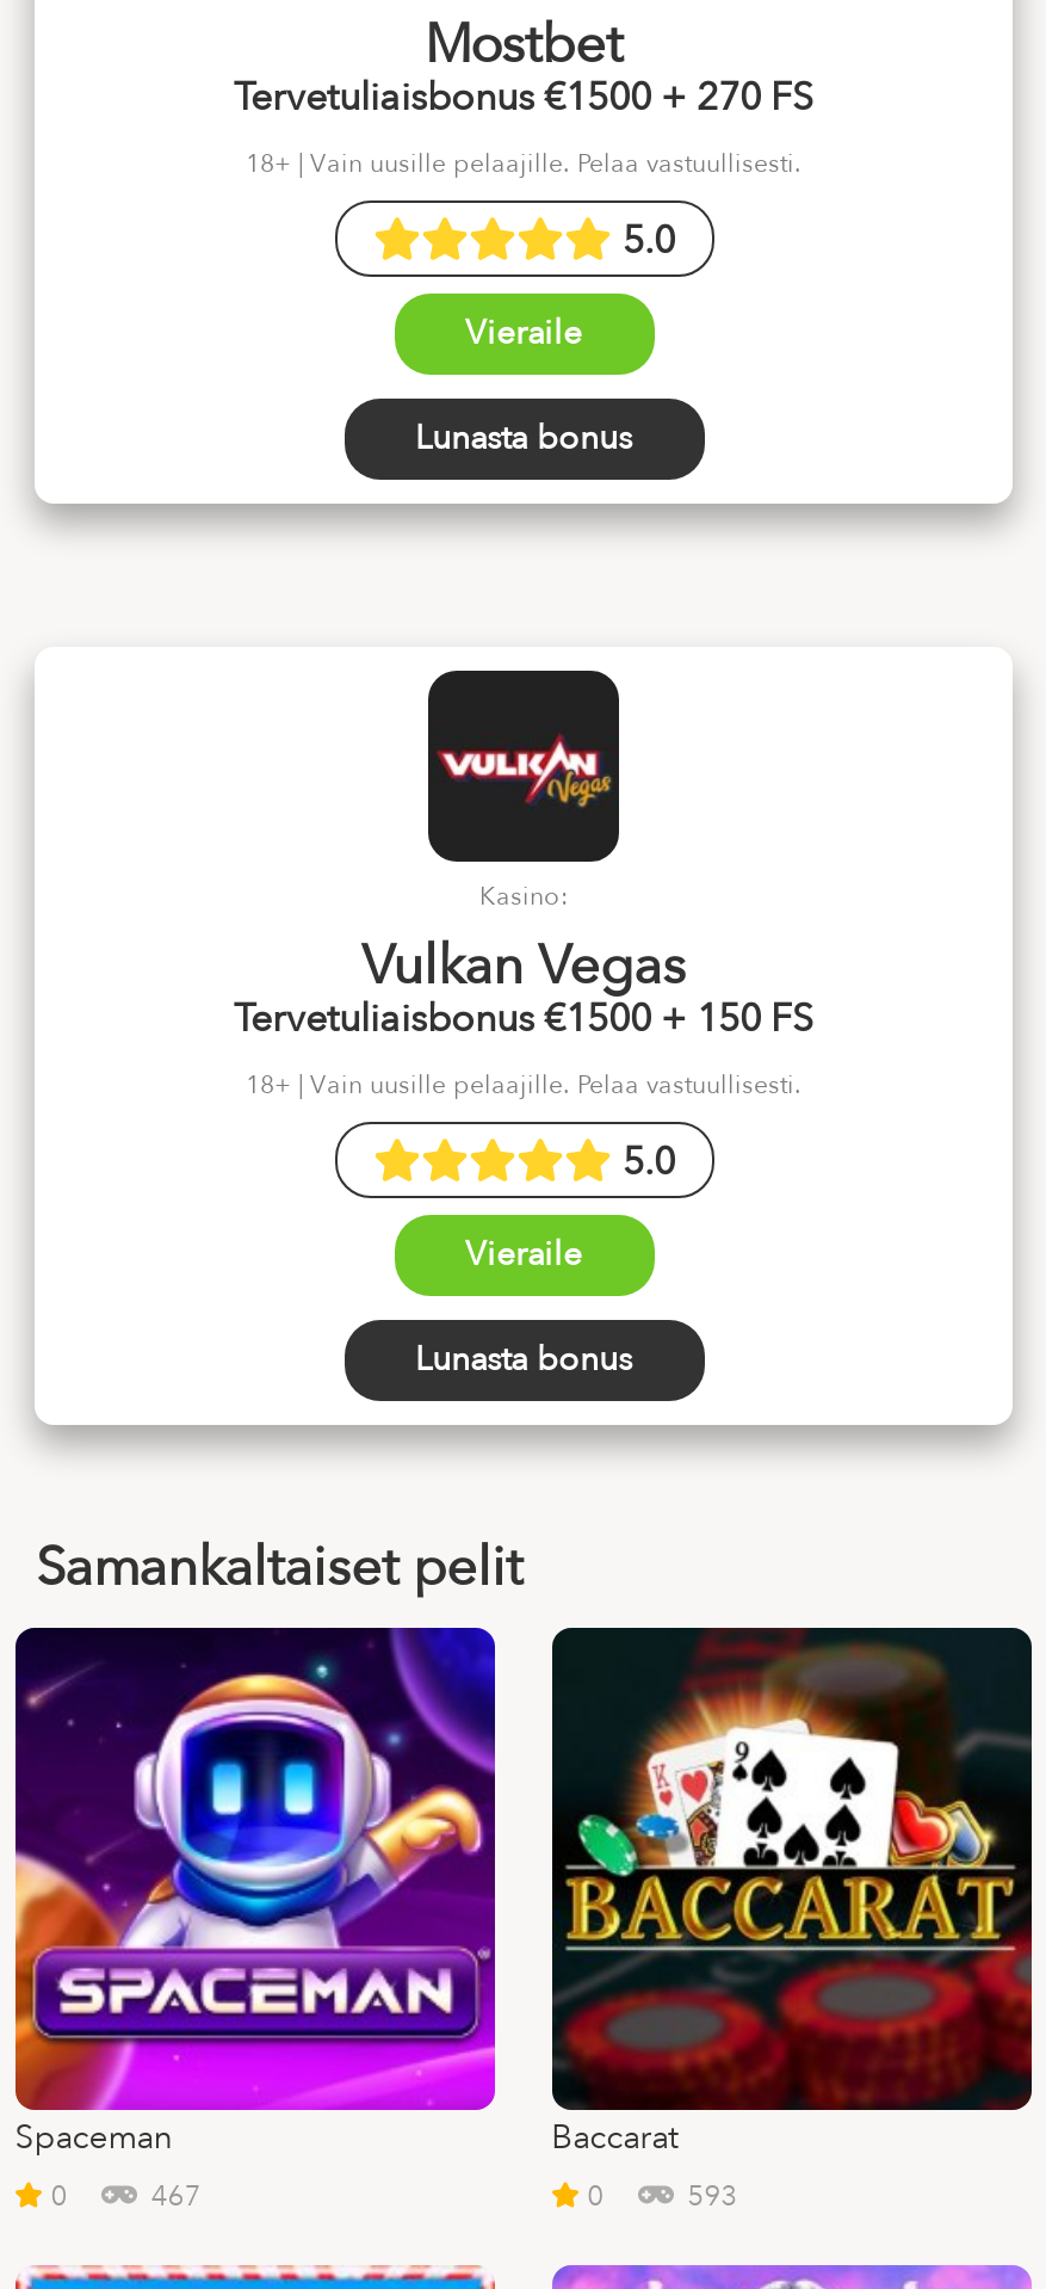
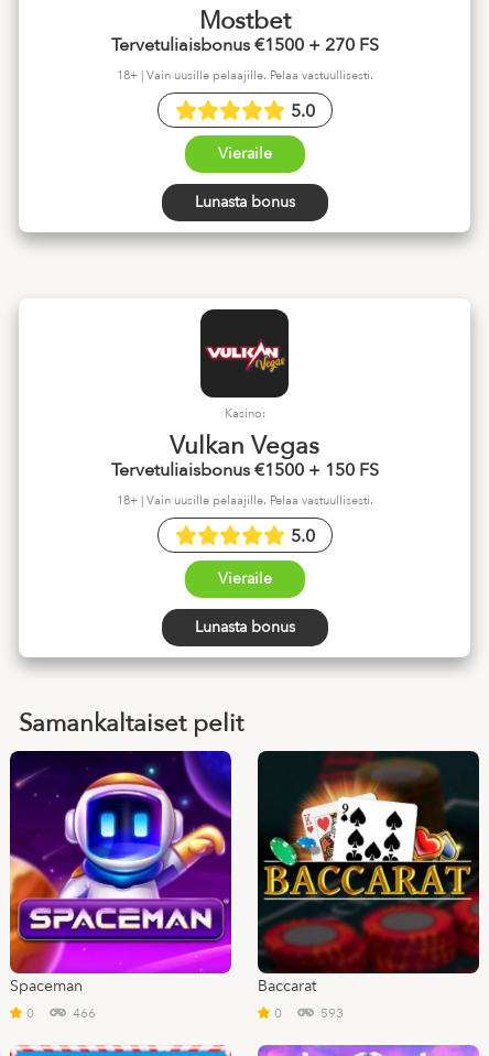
- 467
+ 466
